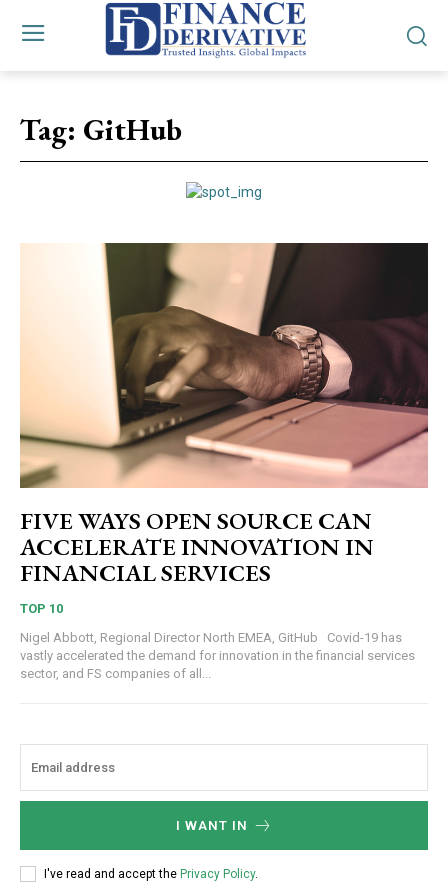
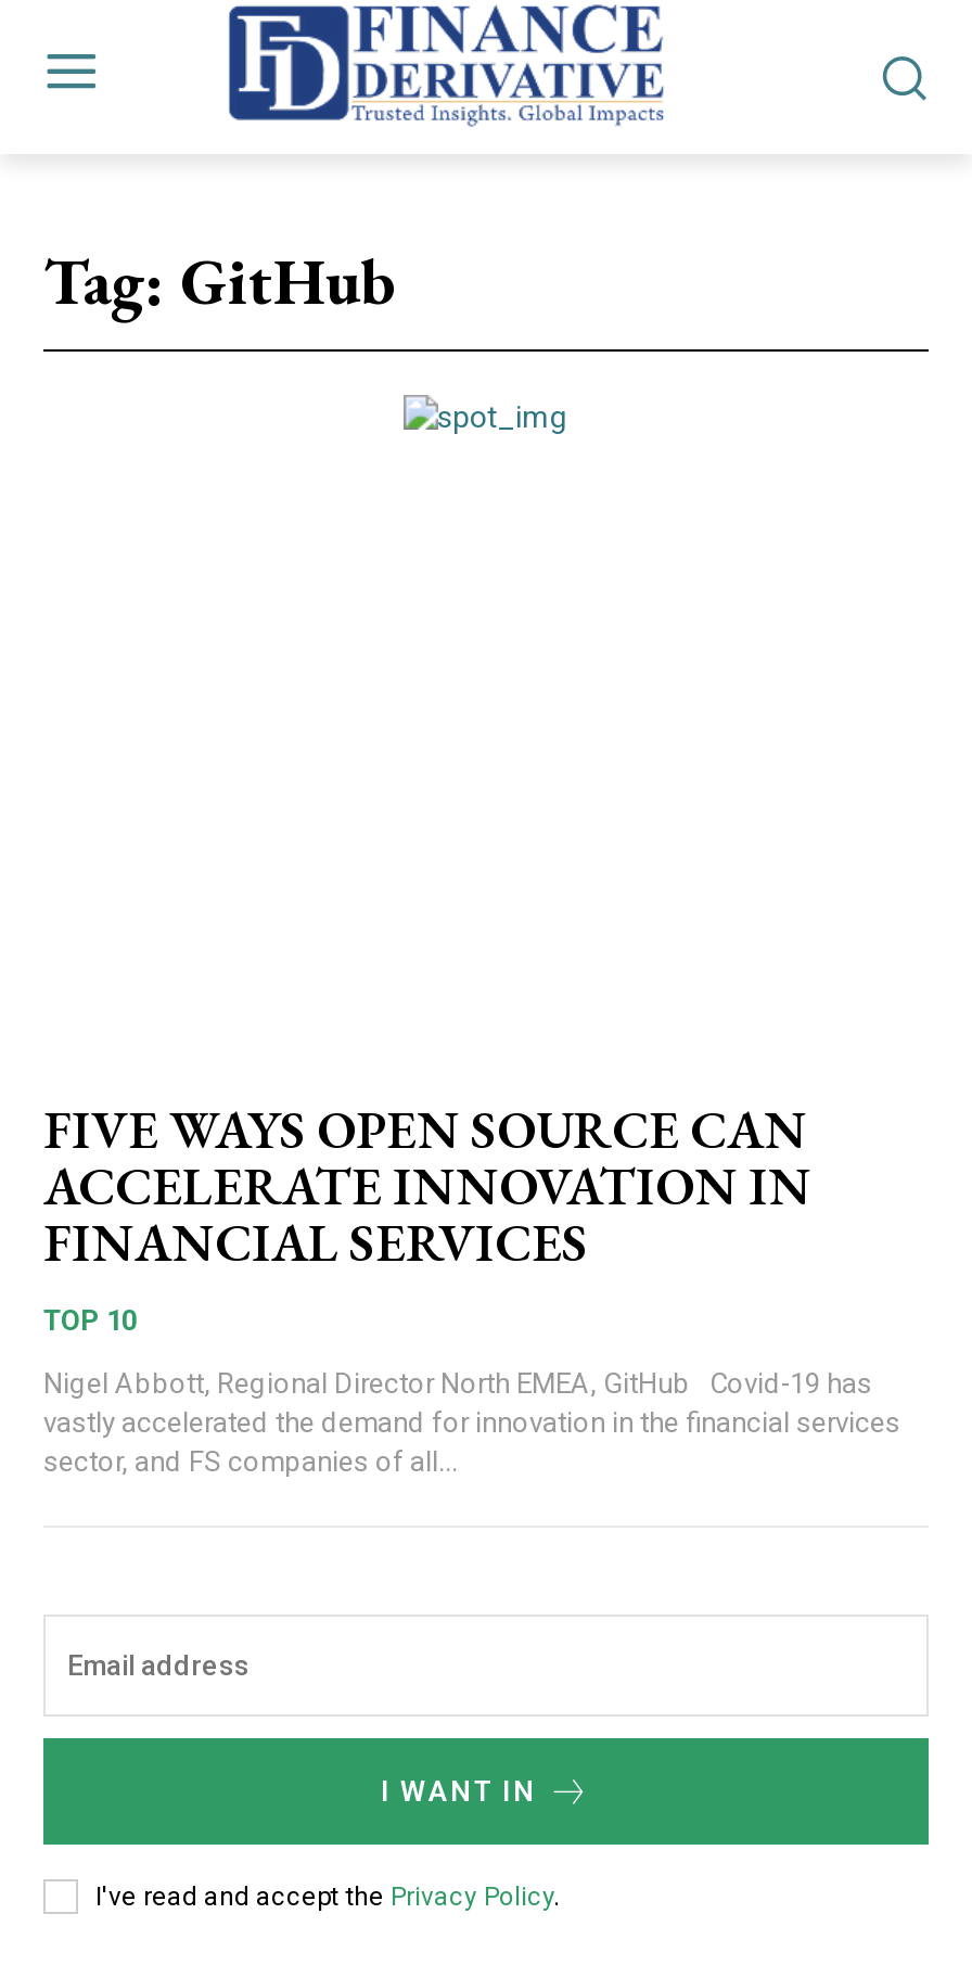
- [image]
